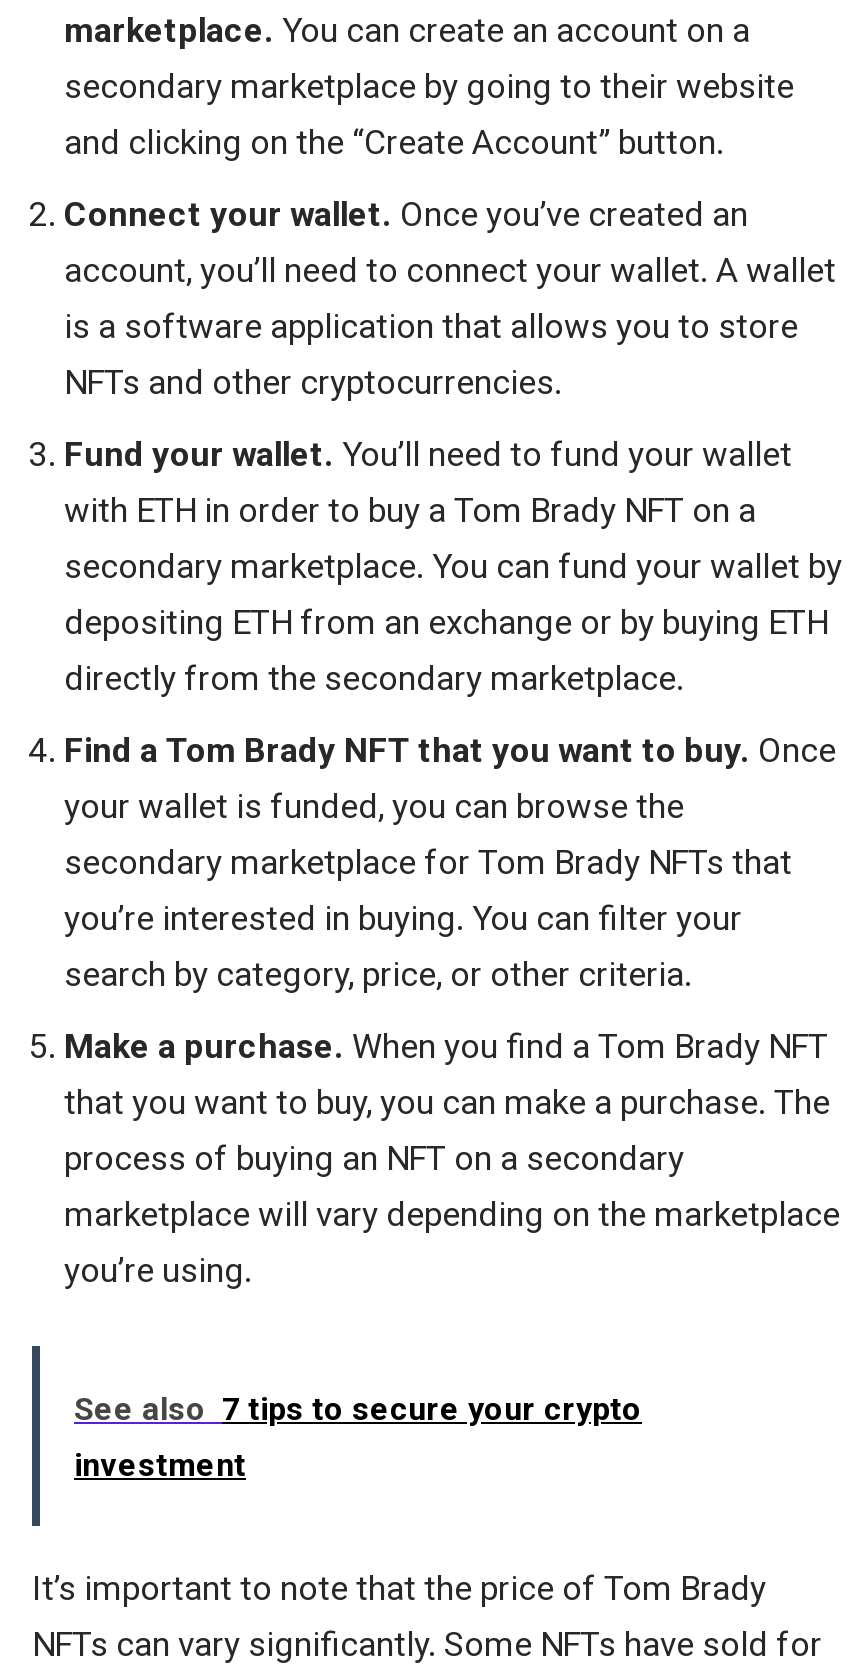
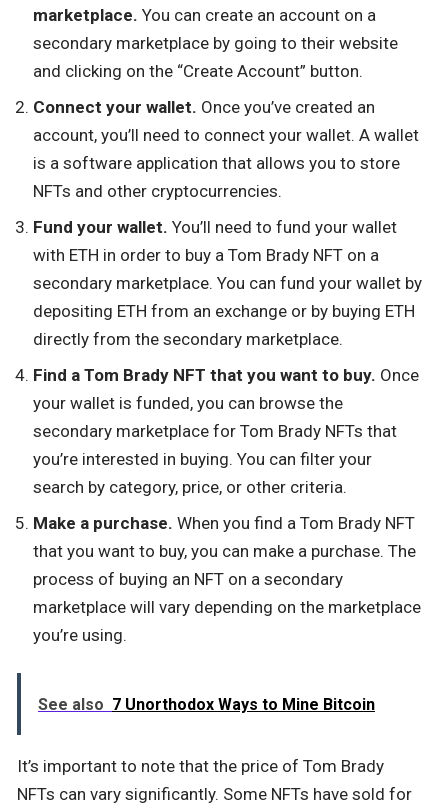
- See also 7 tips to secure your crypto
- investment
+ See also 7 Unorthodox Ways to Mine Bitcoin
